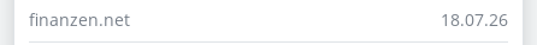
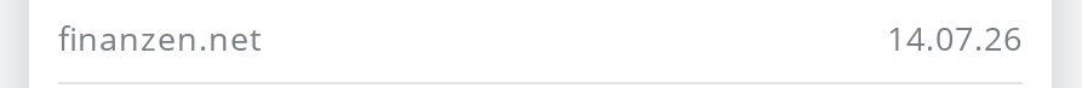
- 18.07.26
+ 14.07.26
